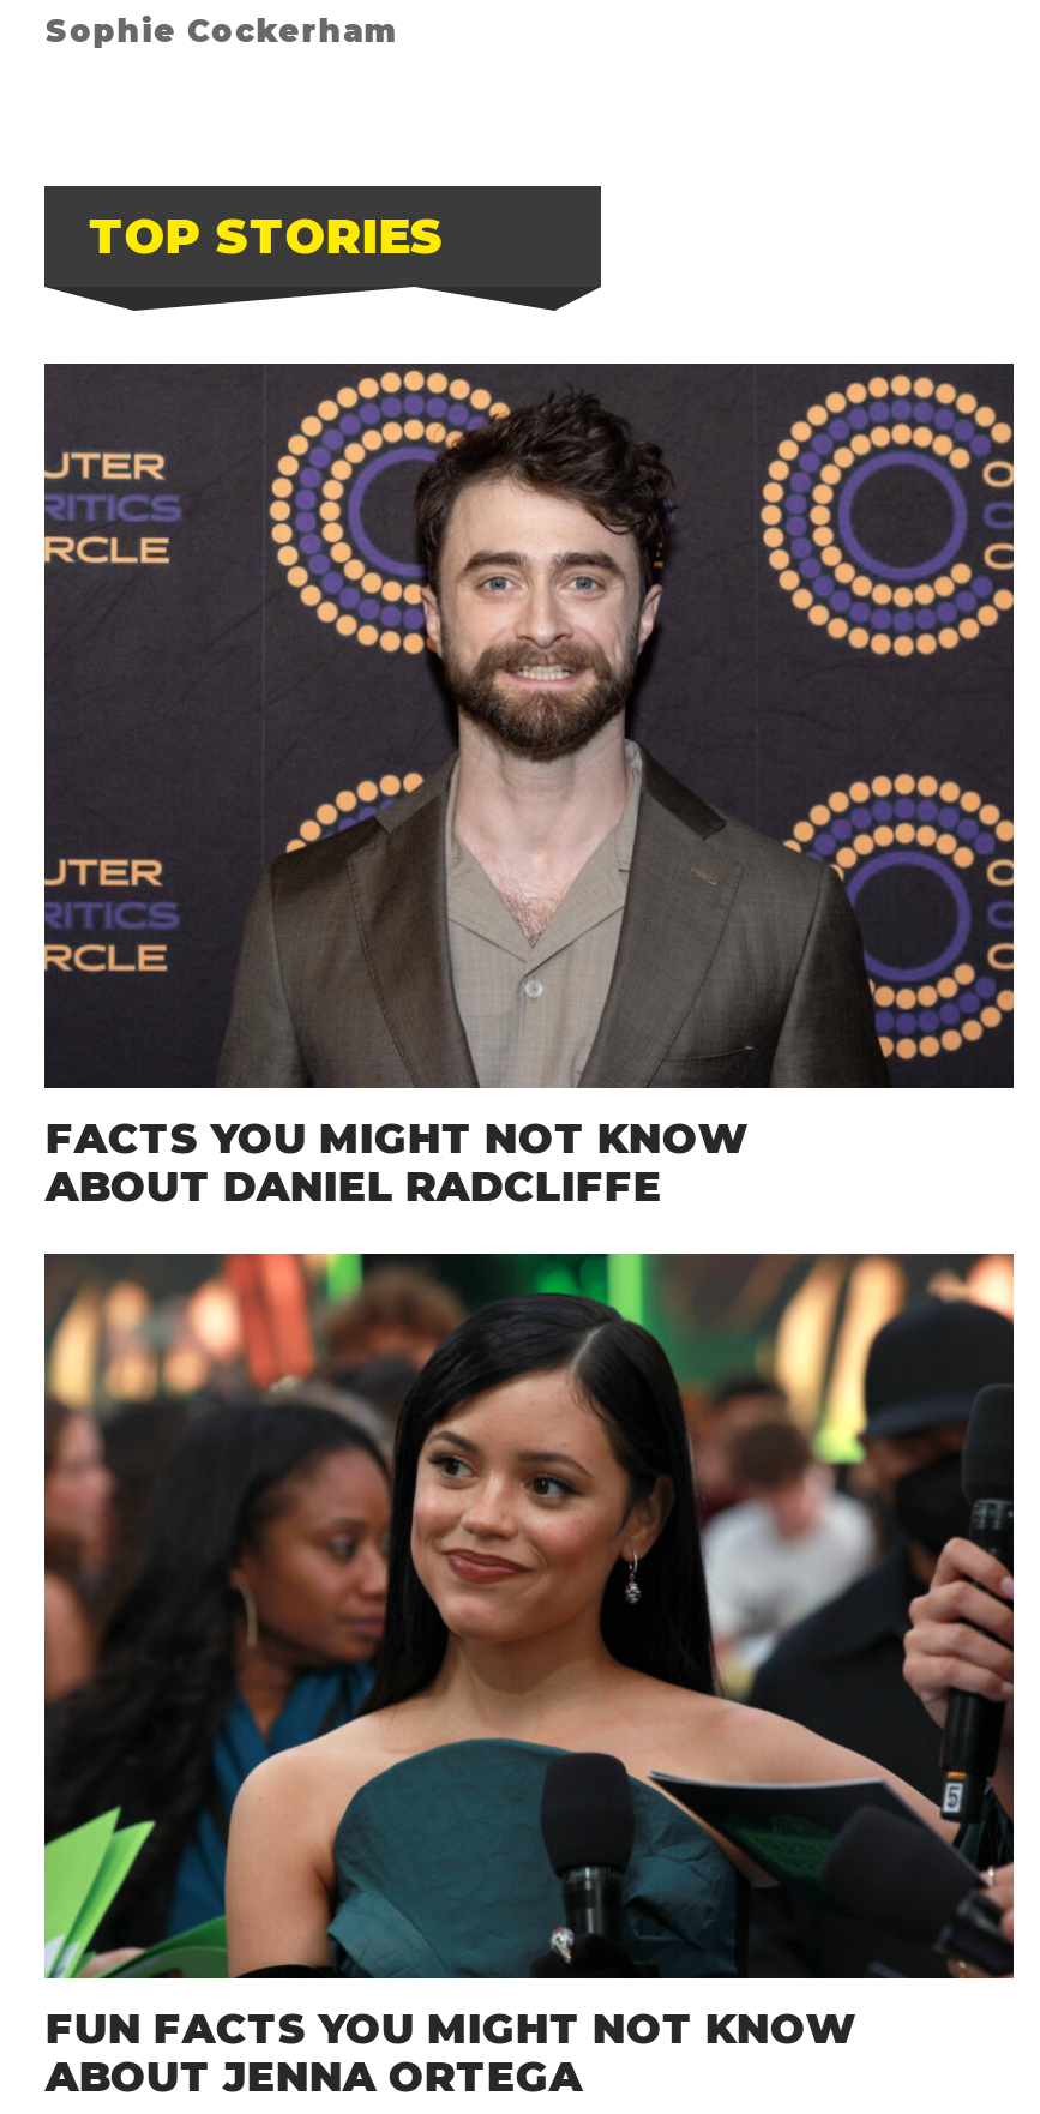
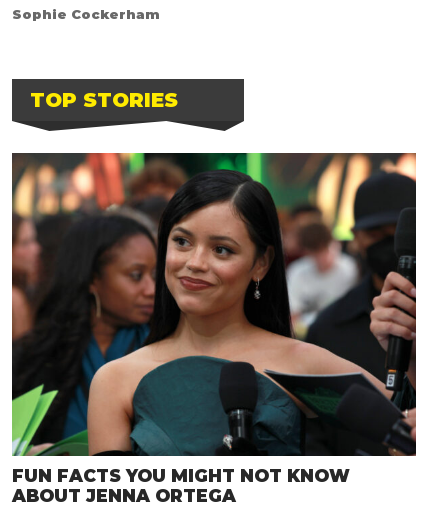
- [image]
- FACTS YOU MIGHT NOT KNOW
- ABOUT DANIEL RADCLIFFE
